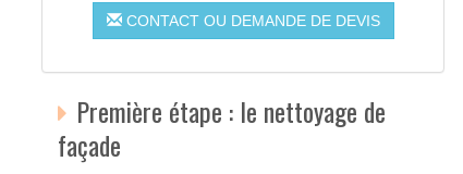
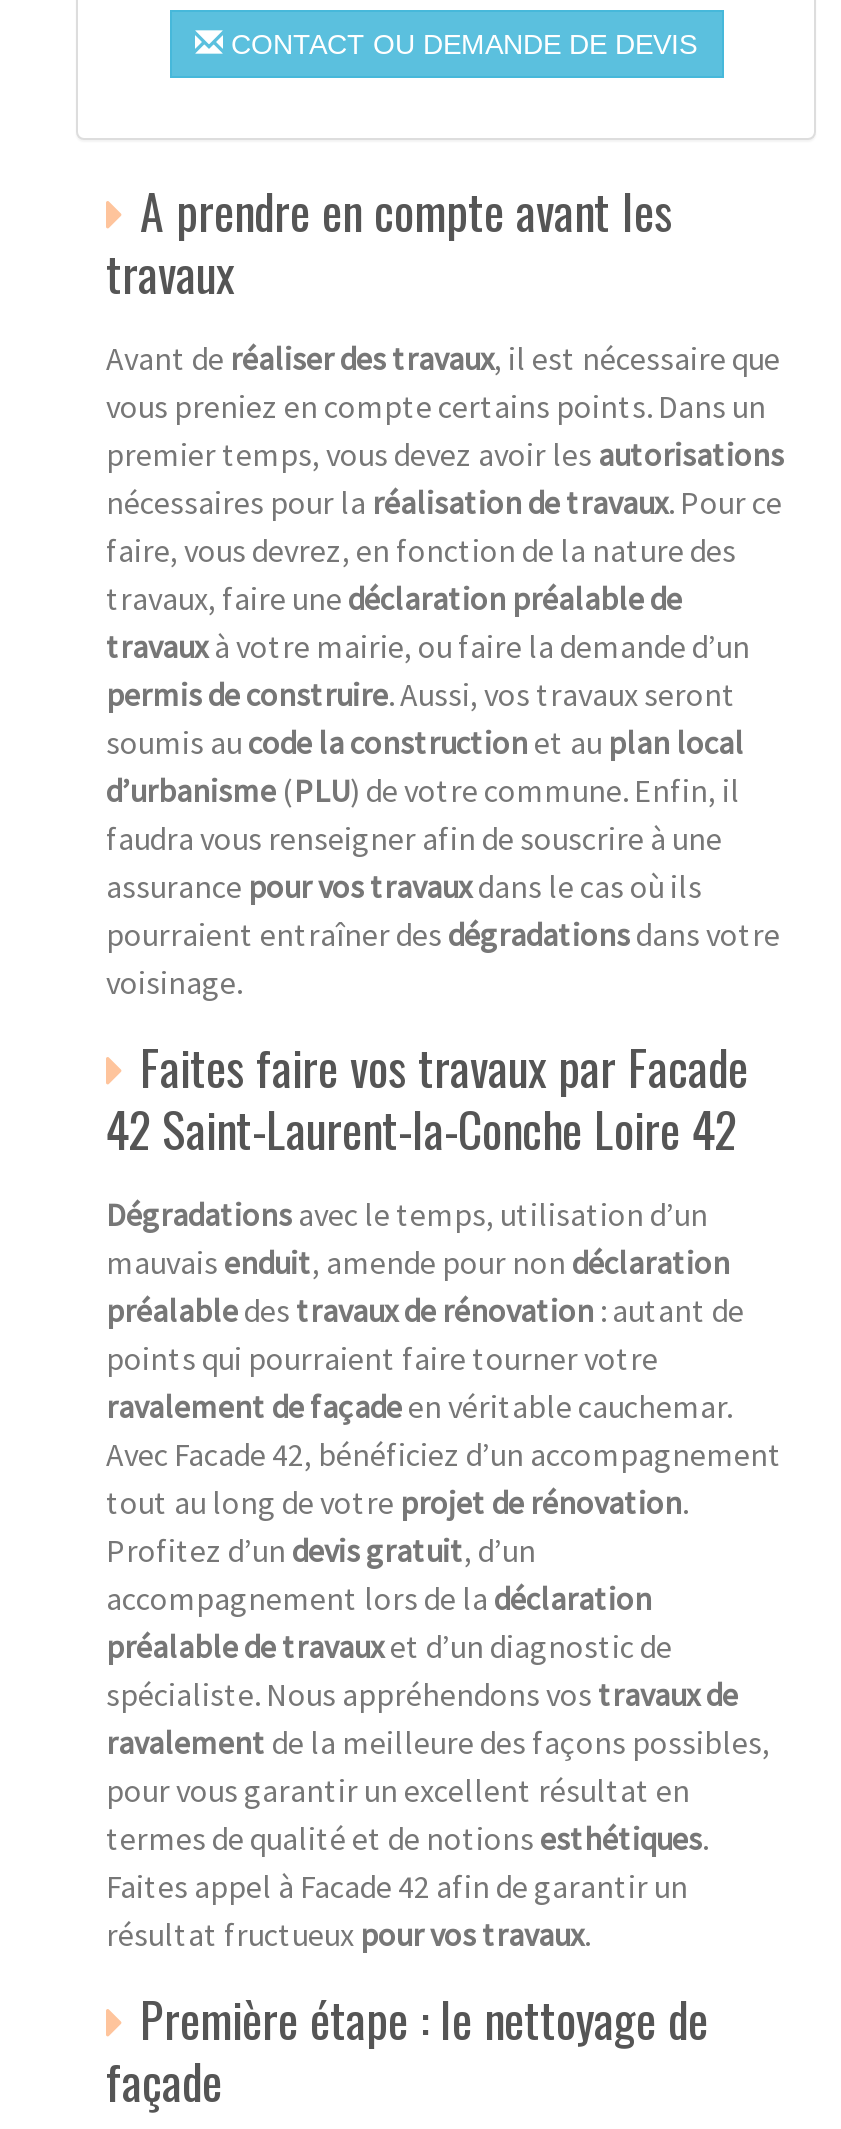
+ A prendre en compte avant les
+ travaux
+ Avant de réaliser des travaux, il est nécessaire que
+ vous preniez en compte certains points. Dans un
+ premier temps, vous devez avoir les autorisations
+ nécessaires pour la réalisation de travaux. Pour ce
+ faire, vous devrez, en fonction de la nature des
+ travaux, faire une déclaration préalable de
+ travaux à votre mairie, ou faire la demande d’un
+ permis de construire. Aussi, vos travaux seront
+ soumis au code la construction et au plan local
+ d’urbanisme (PLU) de votre commune. Enfin, il
+ faudra vous renseigner afin de souscrire à une
+ assurance pour vos travauxdans le cas où ils
+ pourraient entraîner des dégradations dans votre
+ voisinage.
+ Faites faire vos travaux par Facade
+ 42 Saint-Laurent-la-Conche Loire 42
+ Dégradations avec le temps, utilisation d’un
+ mauvais enduit, amende pour non déclaration
+ préalable des travaux de rénovation: autant de
+ points qui pourraient faire tourner votre
+ ravalement de façade en véritable cauchemar.
+ Avec Facade 42, bénéficiez d’un accompagnement
+ tout au long de votre projet de rénovation.
+ Profitez d’un devis gratuit, d’un
+ accompagnement lors de la déclaration
+ préalable de travauxet d’un diagnostic de
+ spécialiste. Nous appréhendons vos travaux de
+ ravalement de la meilleure des façons possibles,
+ pour vous garantir un excellent résultat en
+ termes de qualité et de notions esthétiques.
+ Faites appel à Facade 42 afin de garantir un
+ résultat fructueux pour vos travaux.
